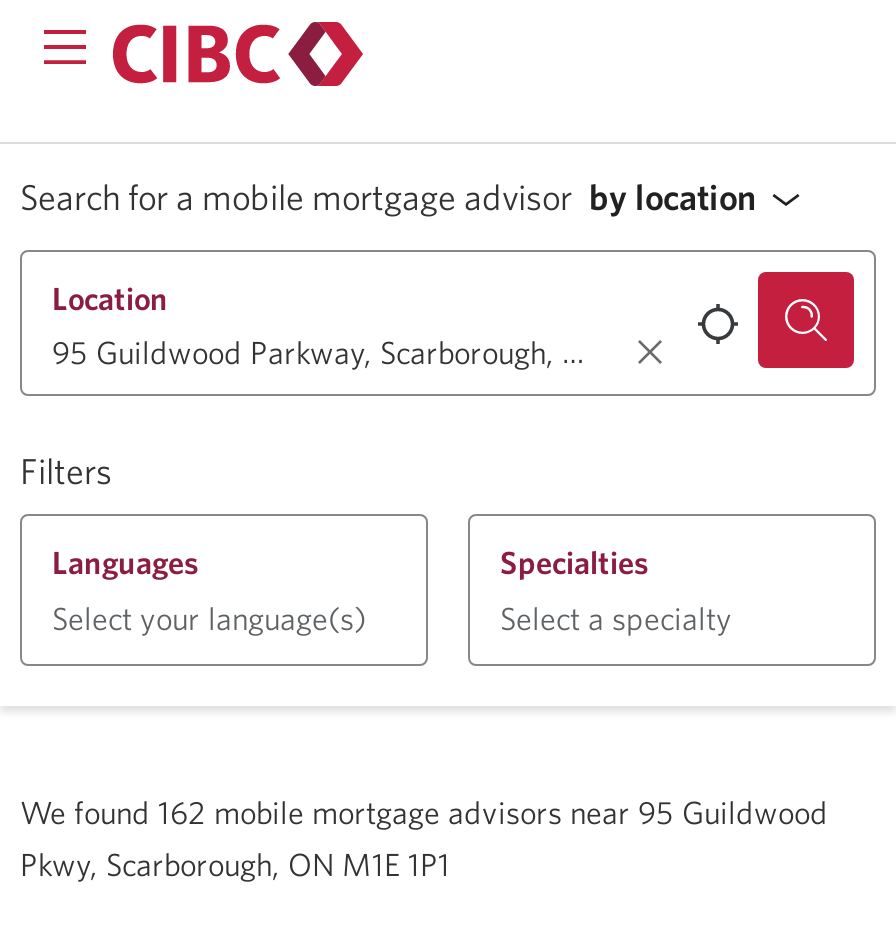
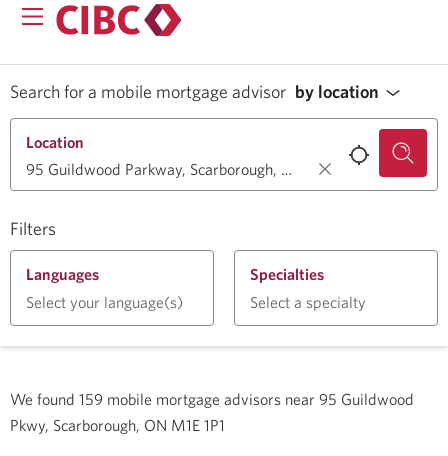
- We found 162 mobile mortgage advisors near 95 Guildwood
+ We found 159 mobile mortgage advisors near 95 Guildwood
